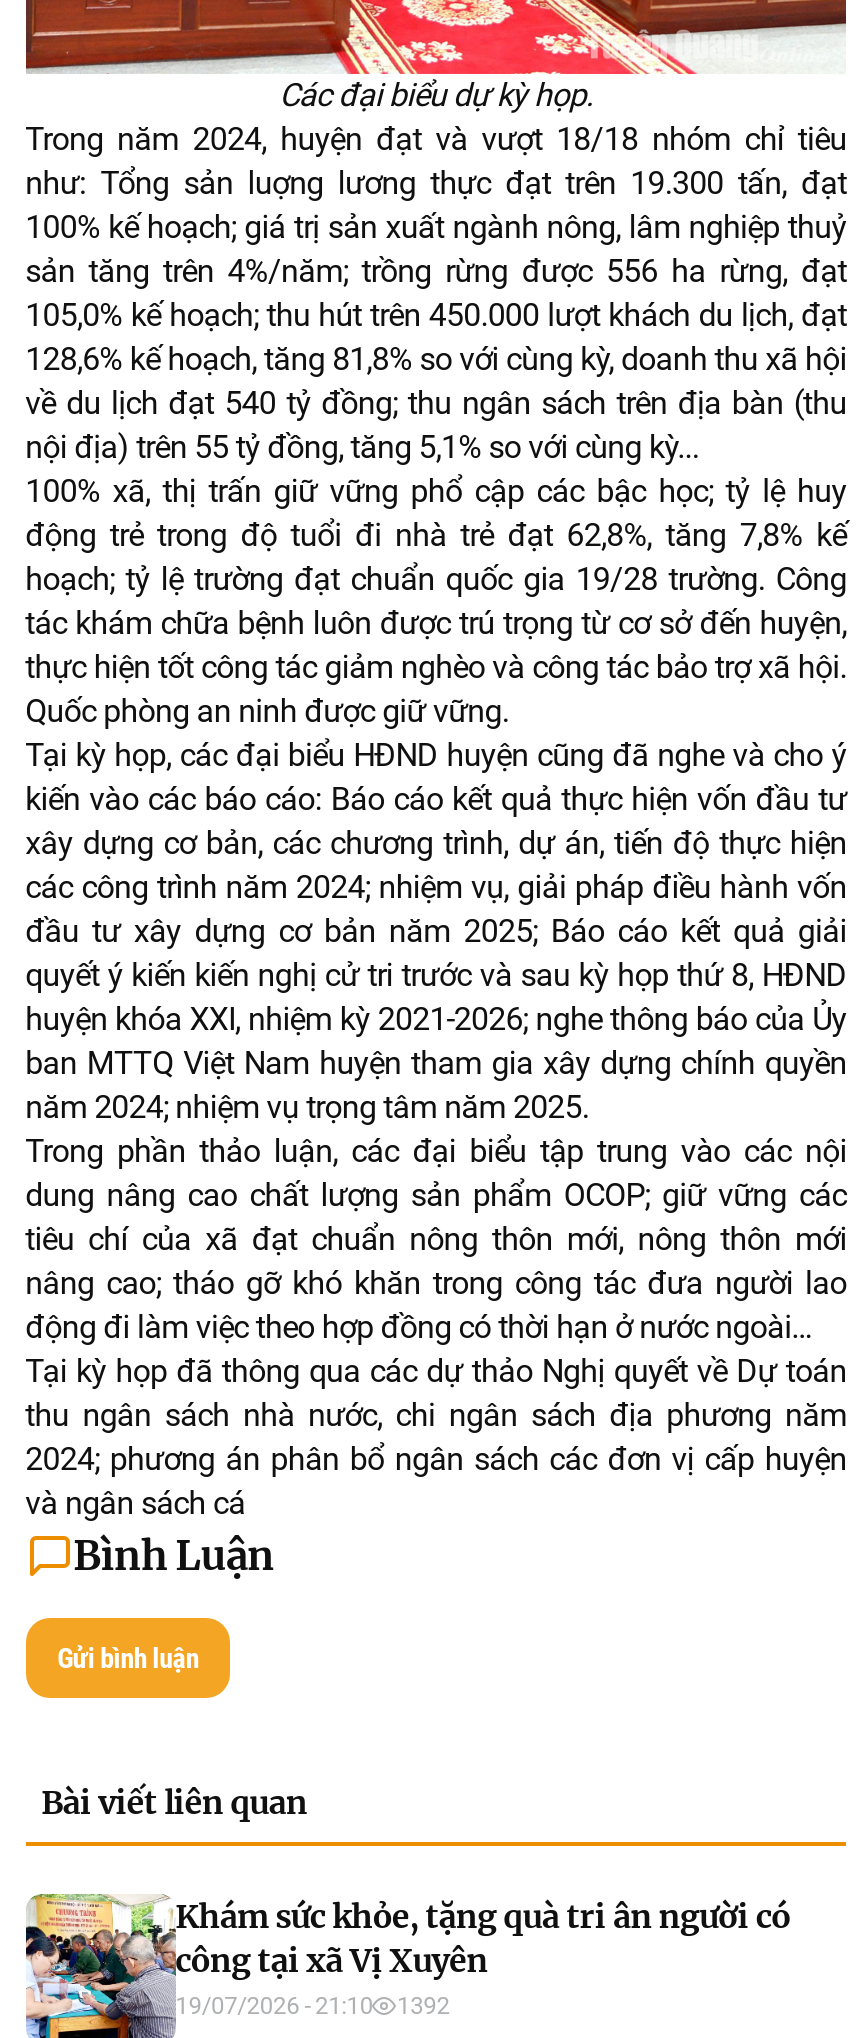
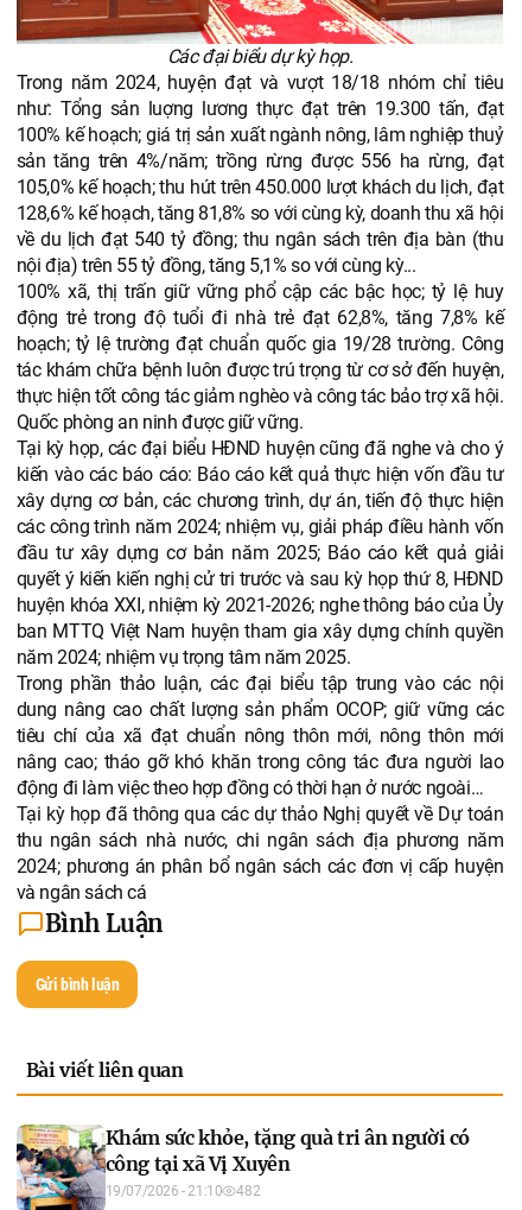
- 19/07/2026 - 21:10 1392
+ 19/07/2026 - 21:10 482
